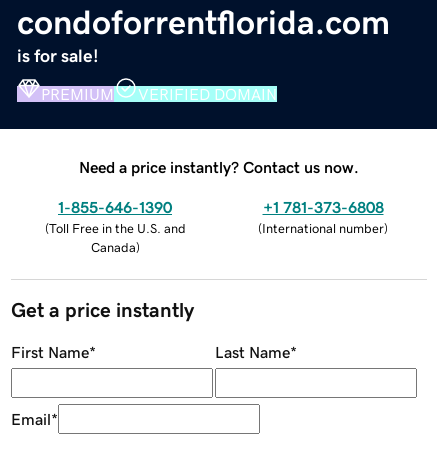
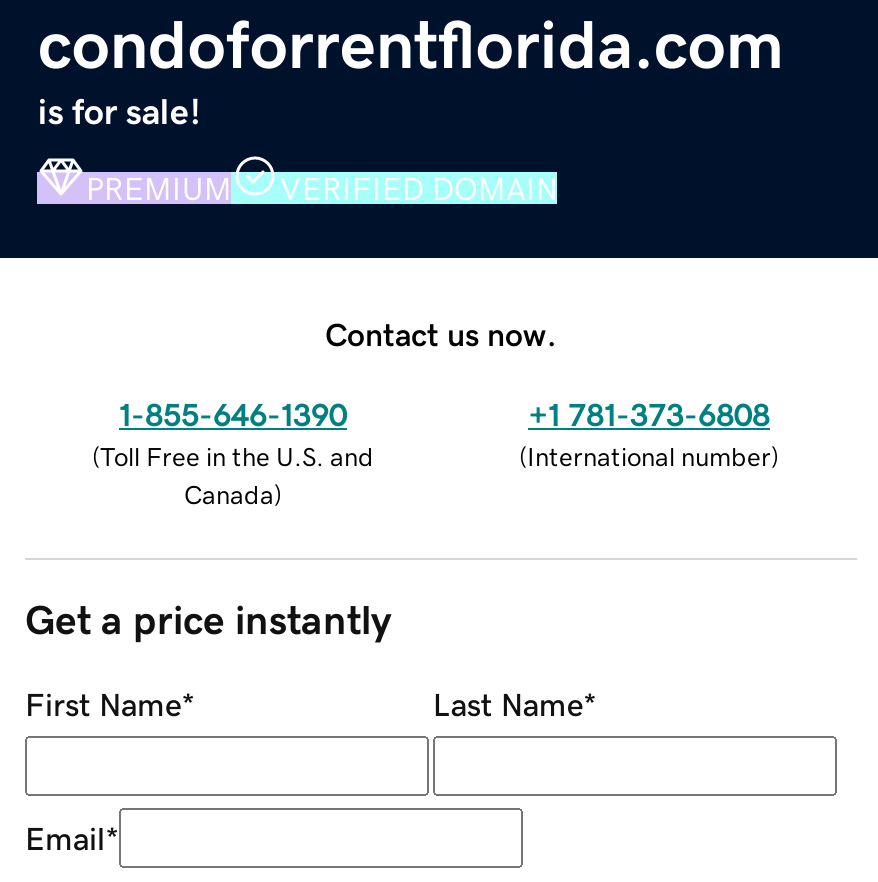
- Need a price instantly? Contact us now.
+ Contact us now.
